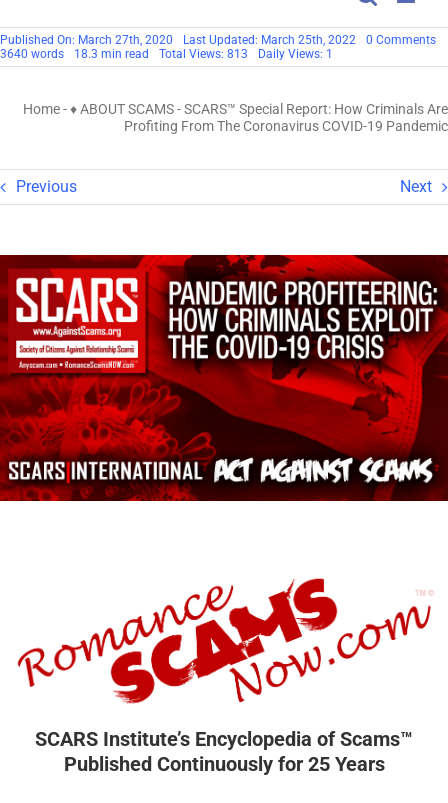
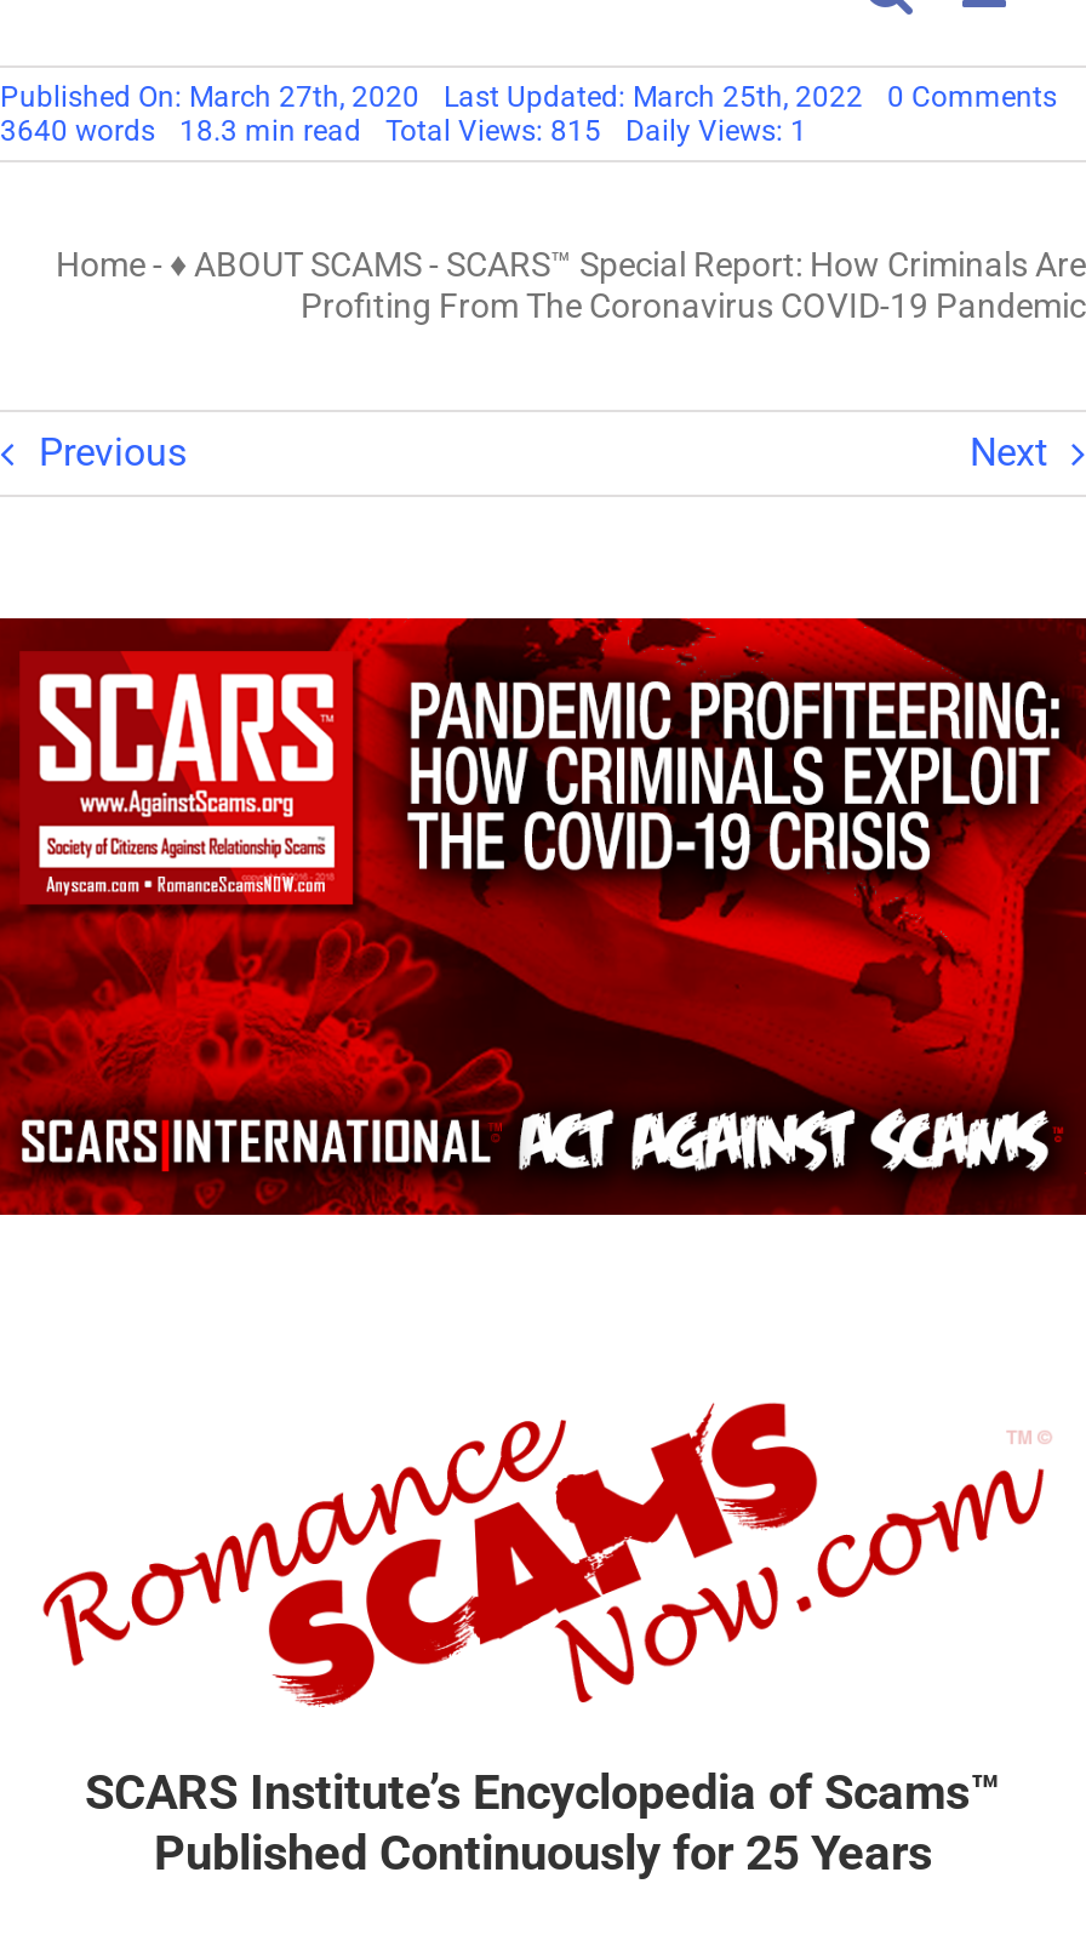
- 3640 words 18.3 min read Total Views: 813 Daily Views: 1
+ 3640 words 18.3 min read Total Views: 815 Daily Views: 1
